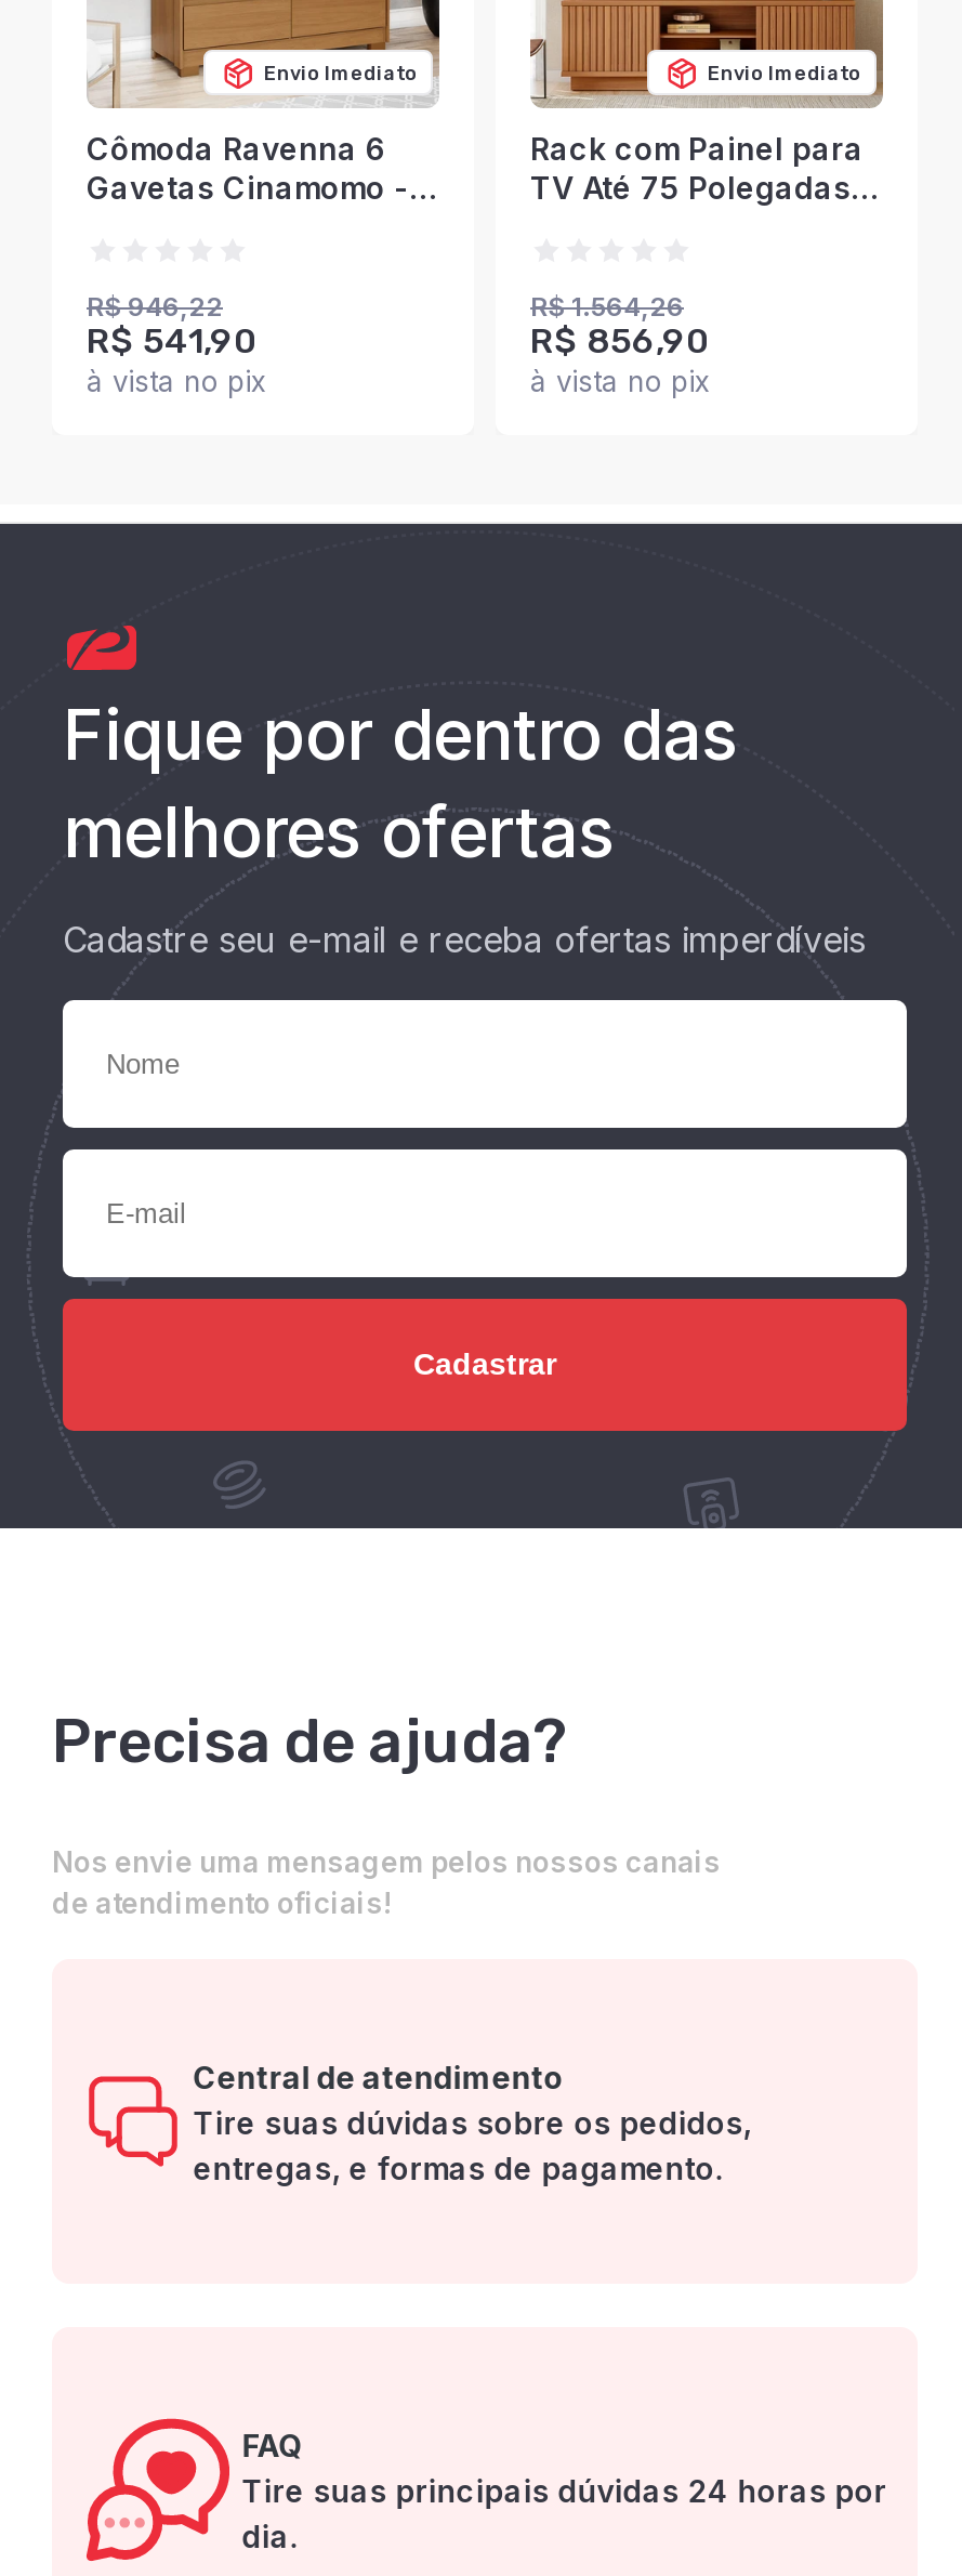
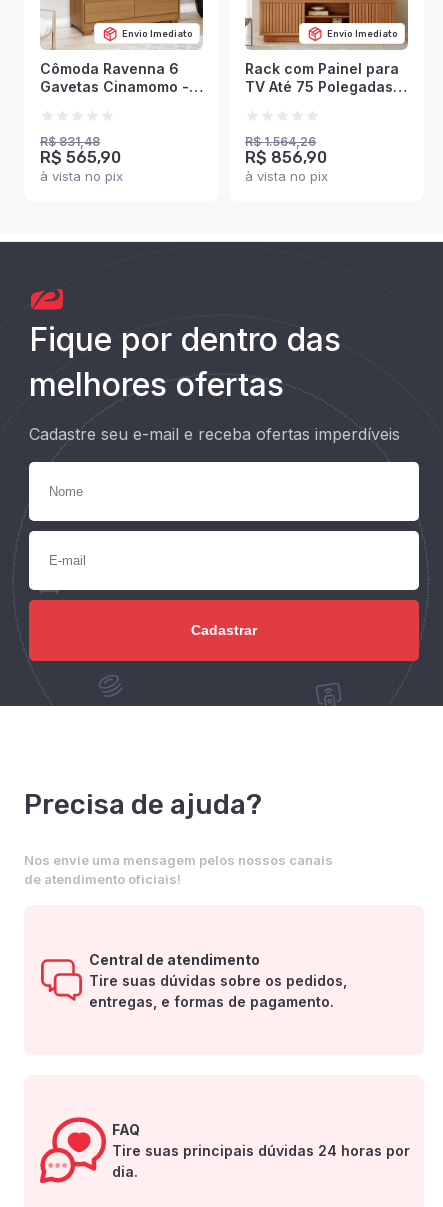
- R$ 946,22
+ R$ 831,48

- R$ 541,90
+ R$ 565,90
